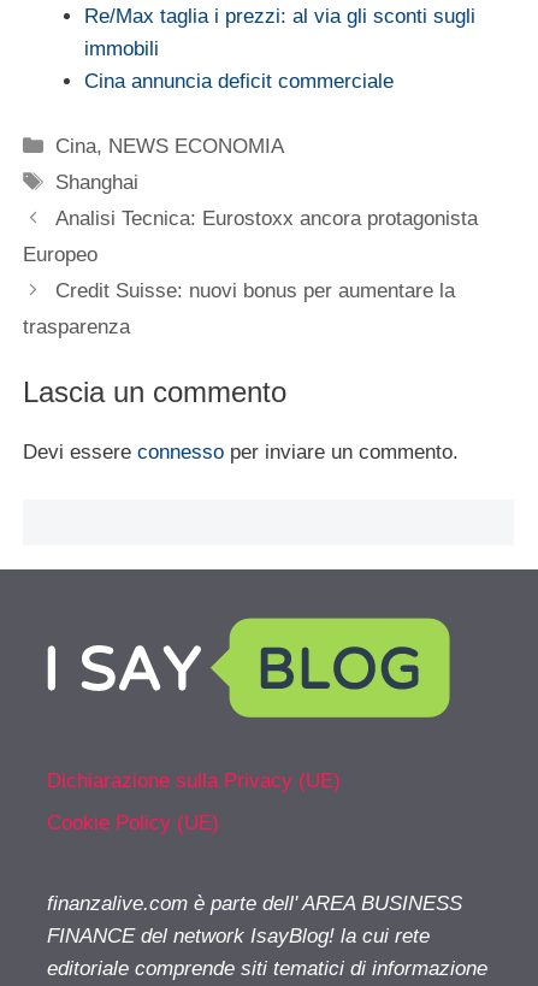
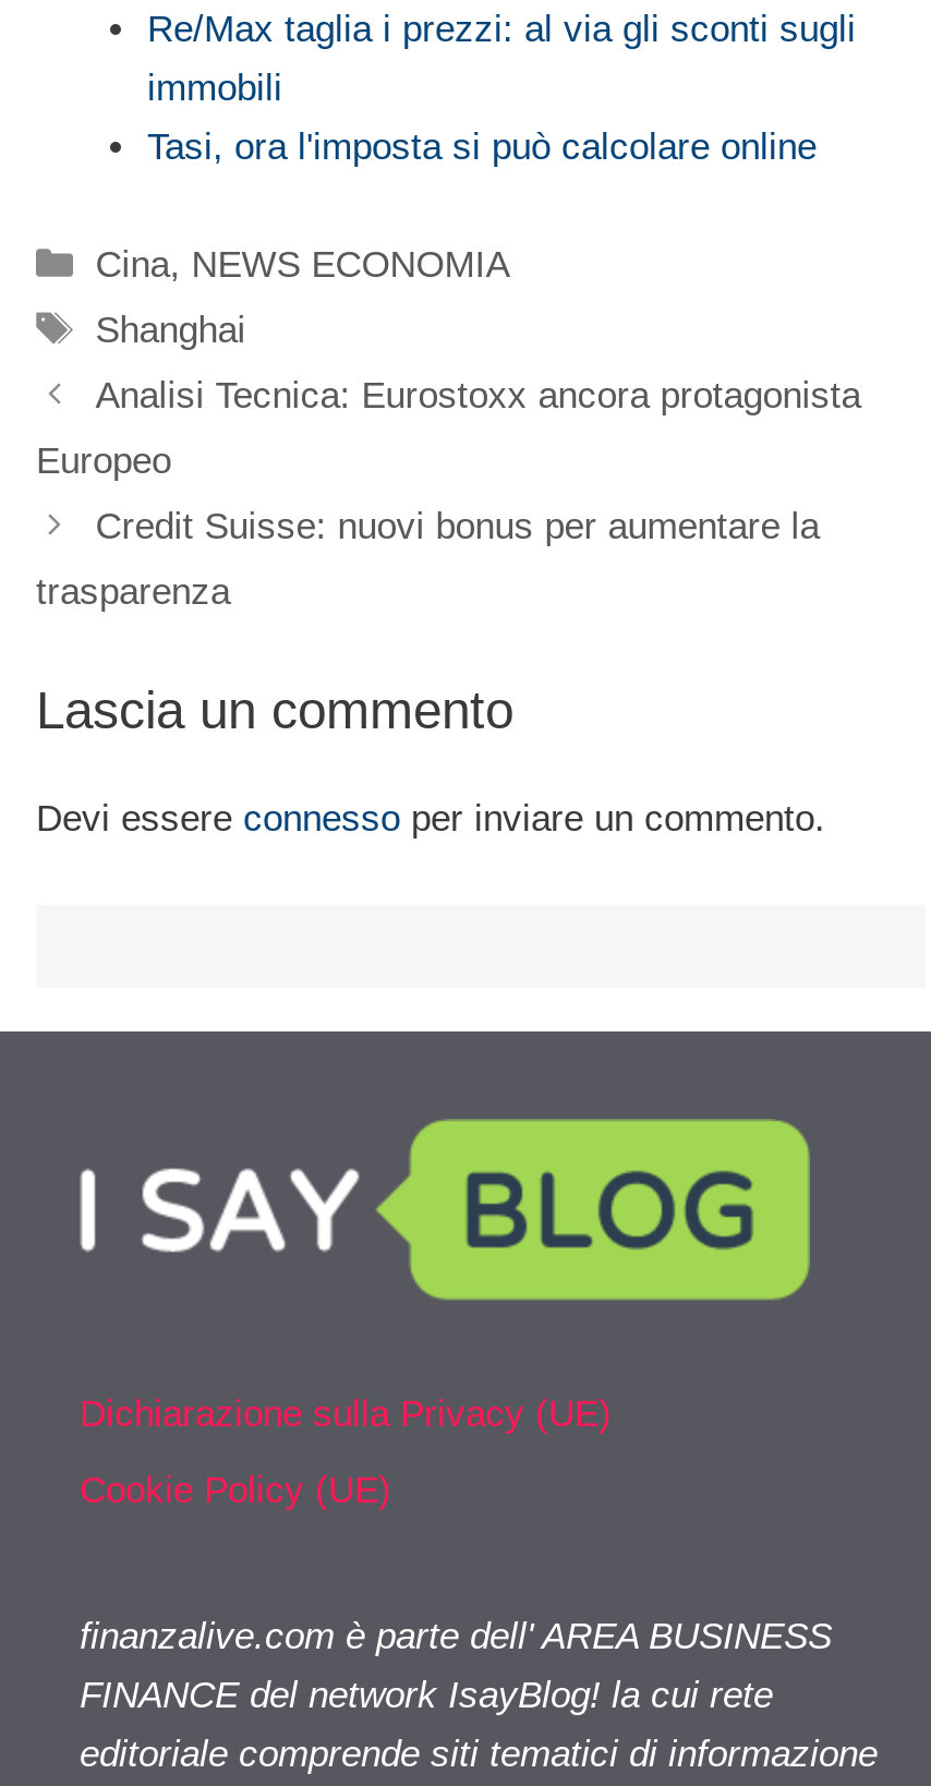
- Cina annuncia deficit commerciale
+ Tasi, ora l'imposta si può calcolare online
